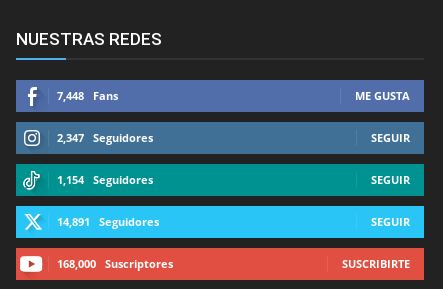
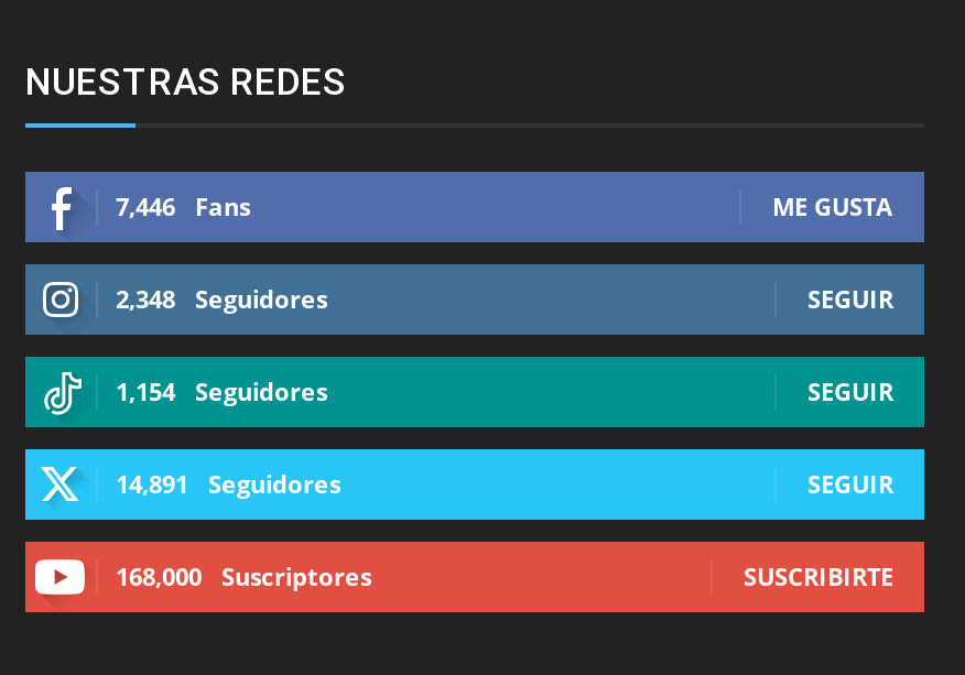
- 7,448 Fans
+ 7,446 Fans

- 2,347 Seguidores
+ 2,348 Seguidores
